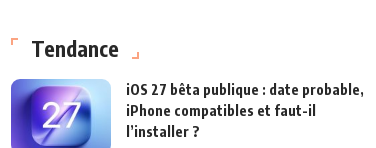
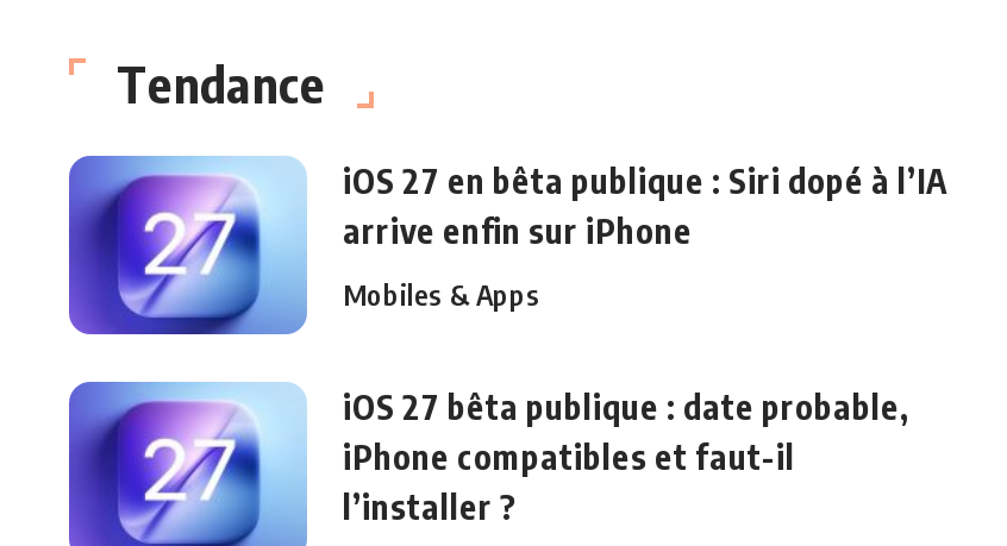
+ iOS 27 en bêta publique : Siri dopé à l’IA
+ arrive enfin sur iPhone
+ Mobiles & Apps
